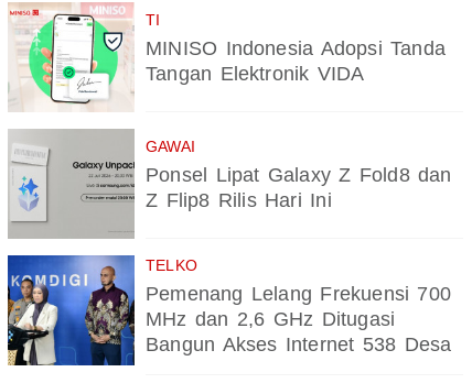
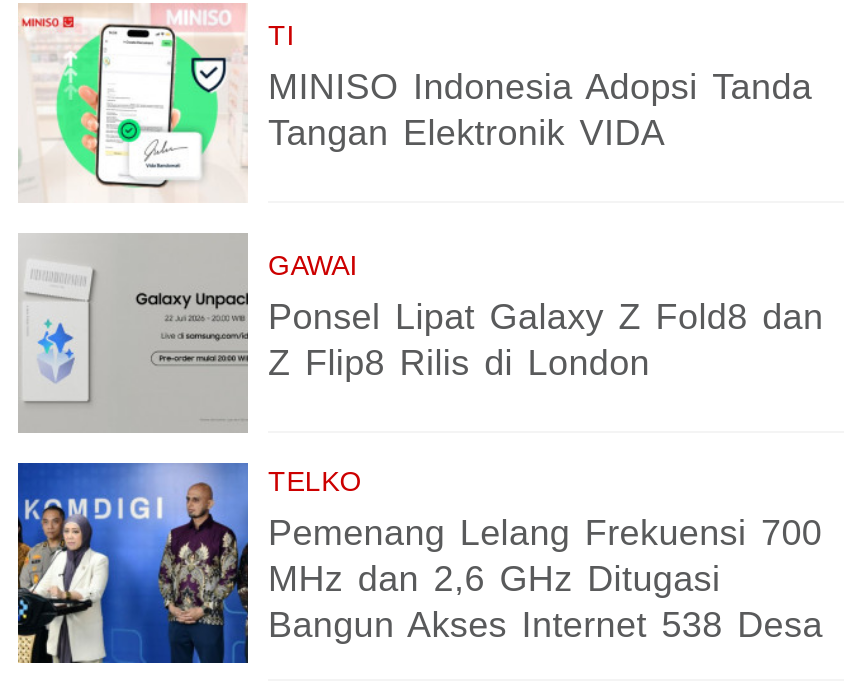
- Z Flip8 Rilis Hari Ini
+ Z Flip8 Rilis di London
